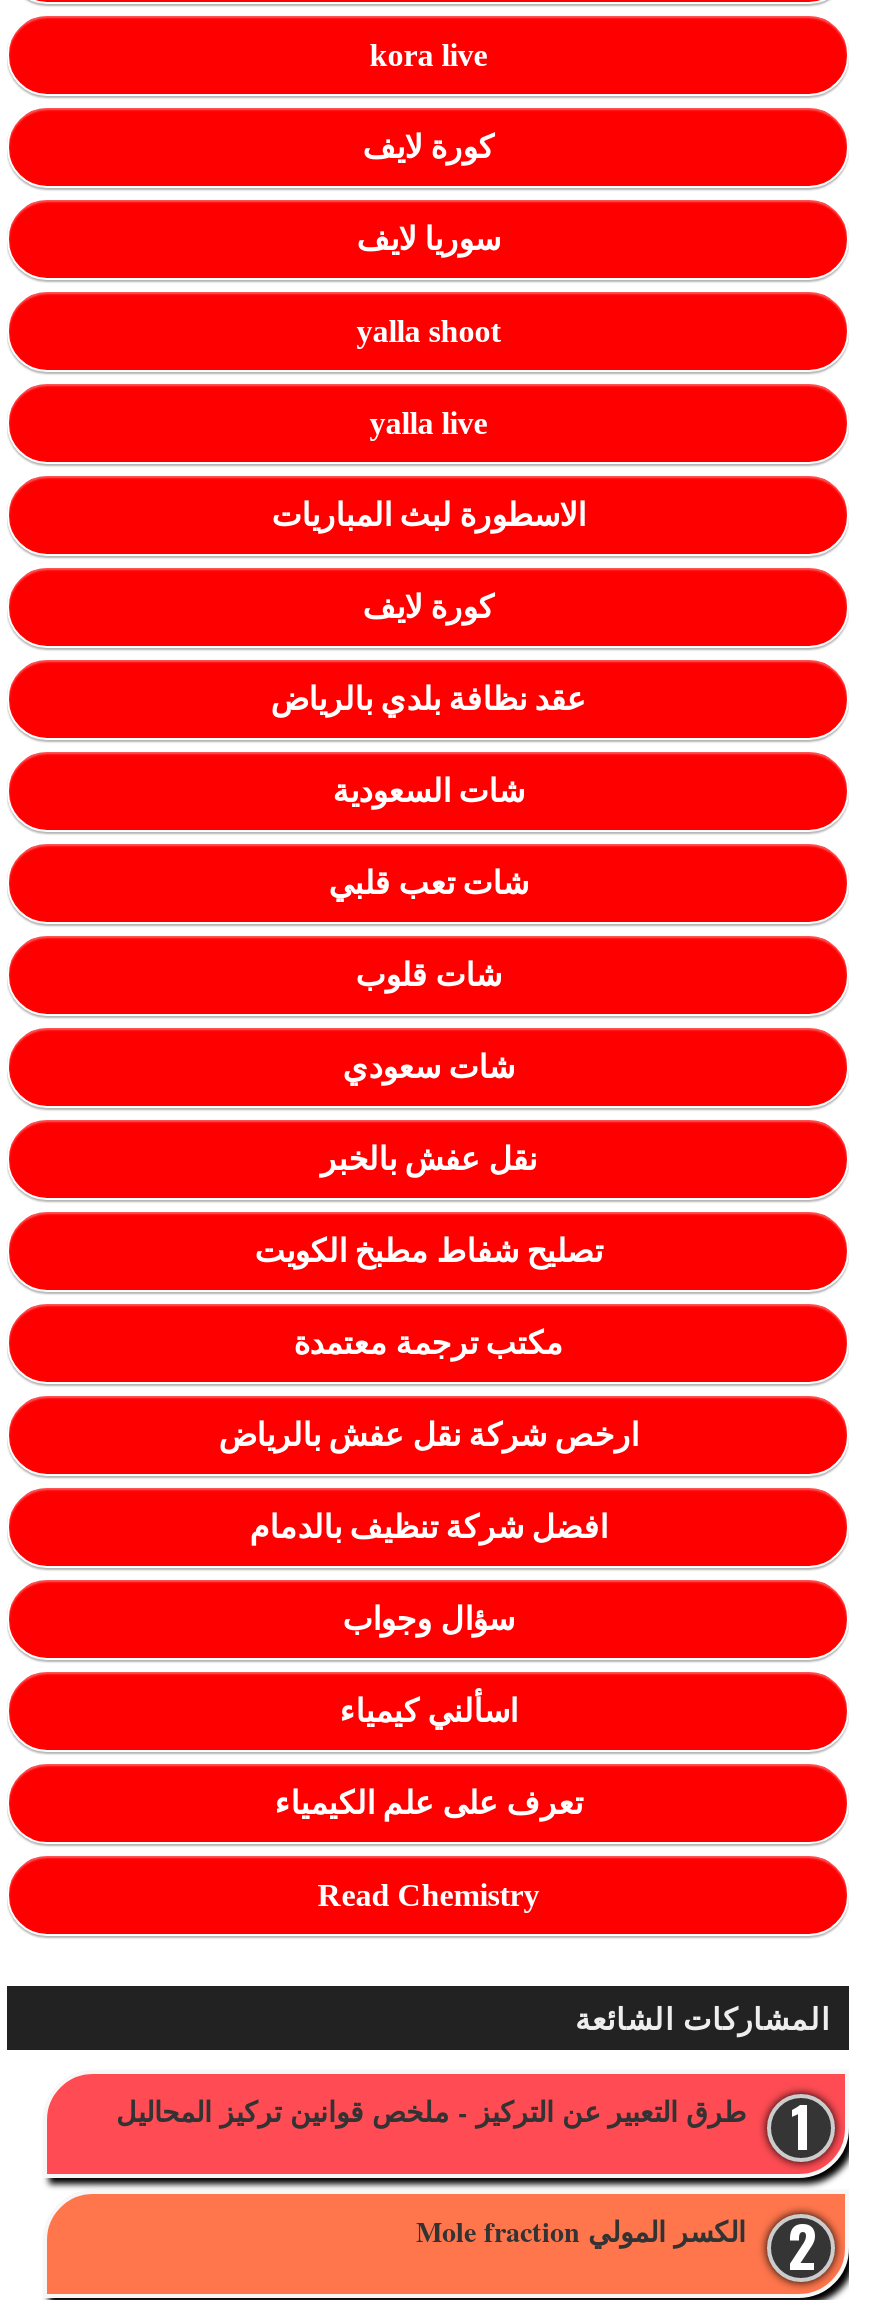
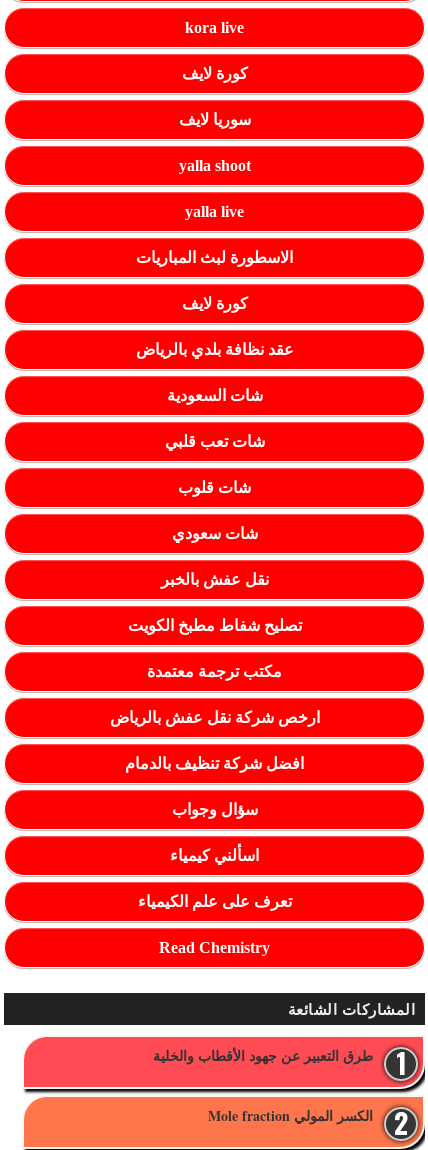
- طرق التعبير عن التركيز - ملخص قوانين تركيز المحاليل
+ طرق التعبير عن جهود الأقطاب والخلية
